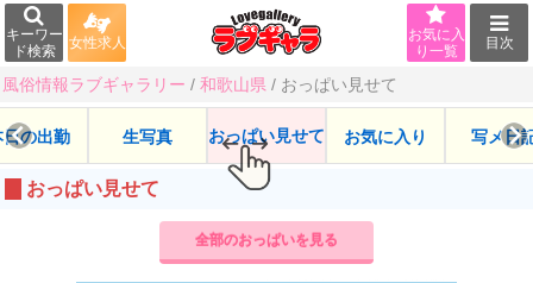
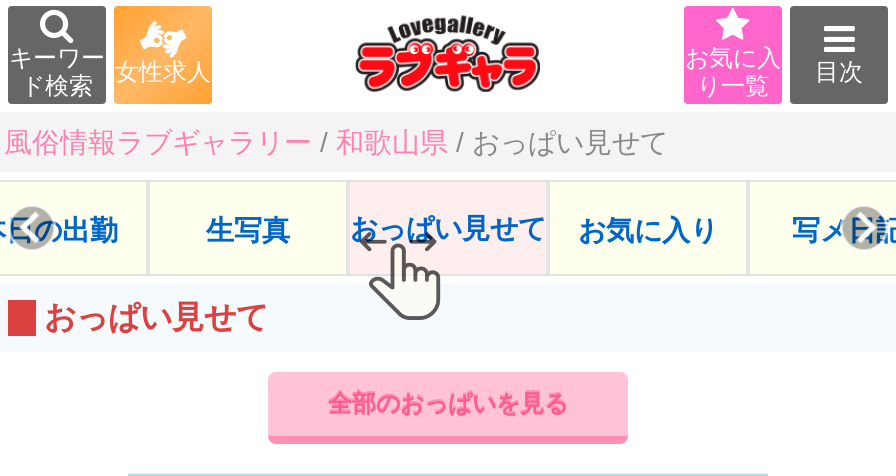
- [image]
+ [image]
